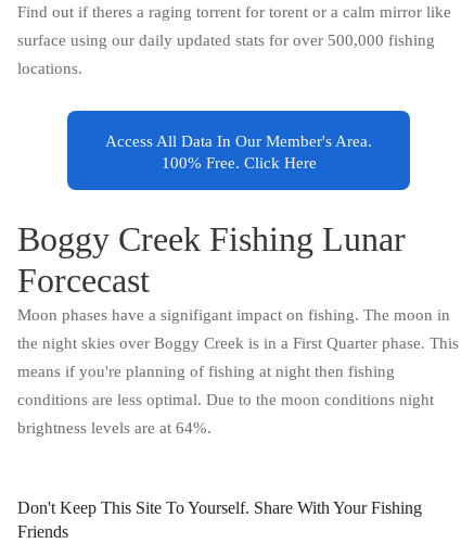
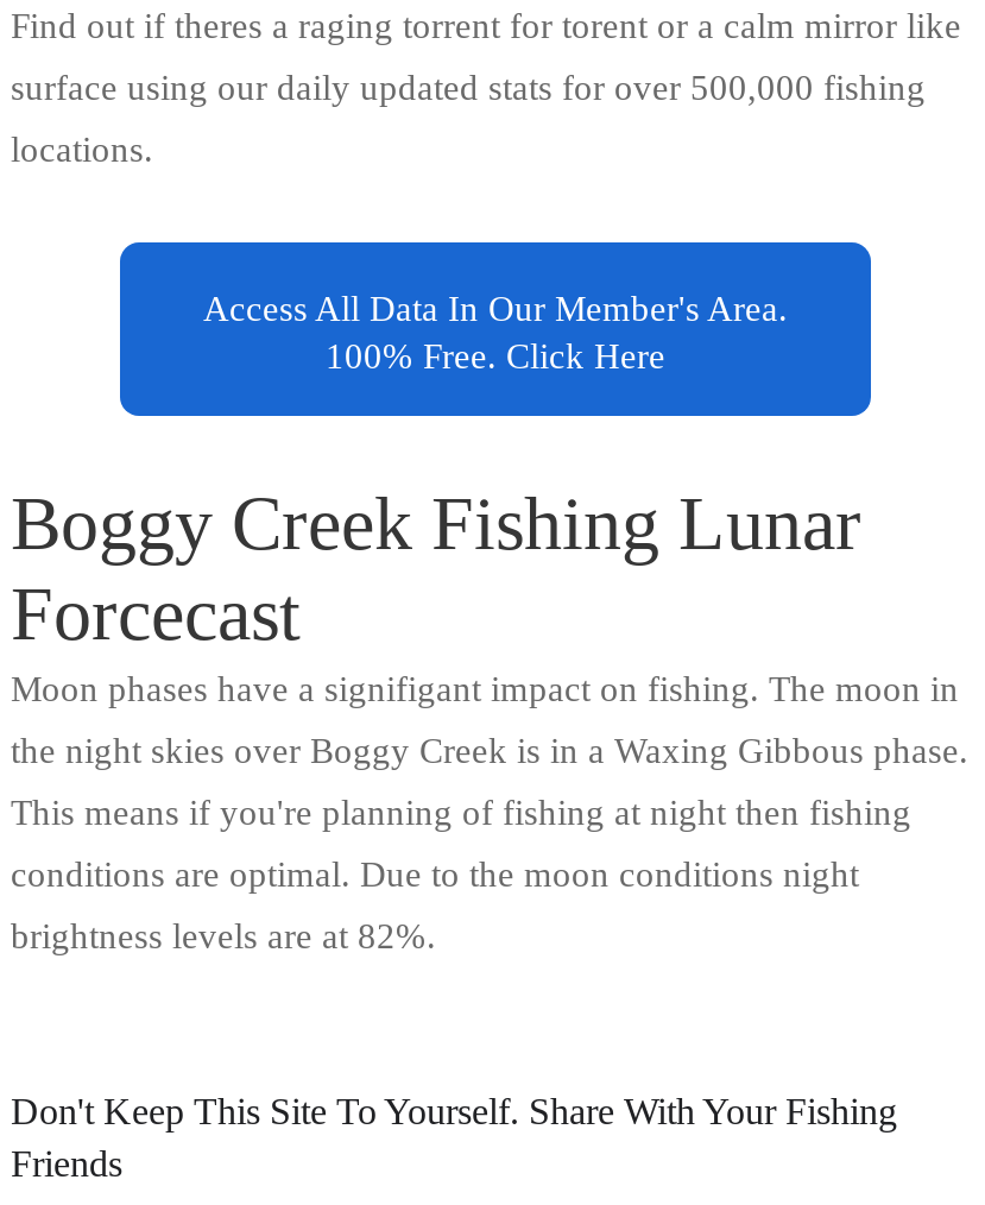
- the night skies over Boggy Creek is in a First Quarter phase. This
+ the night skies over Boggy Creek is in a Waxing Gibbous phase.

- means if you're planning of fishing at night then fishing
+ This means if you're planning of fishing at night then fishing

- conditions are less optimal. Due to the moon conditions night
+ conditions are optimal. Due to the moon conditions night

- brightness levels are at 64%.
+ brightness levels are at 82%.
